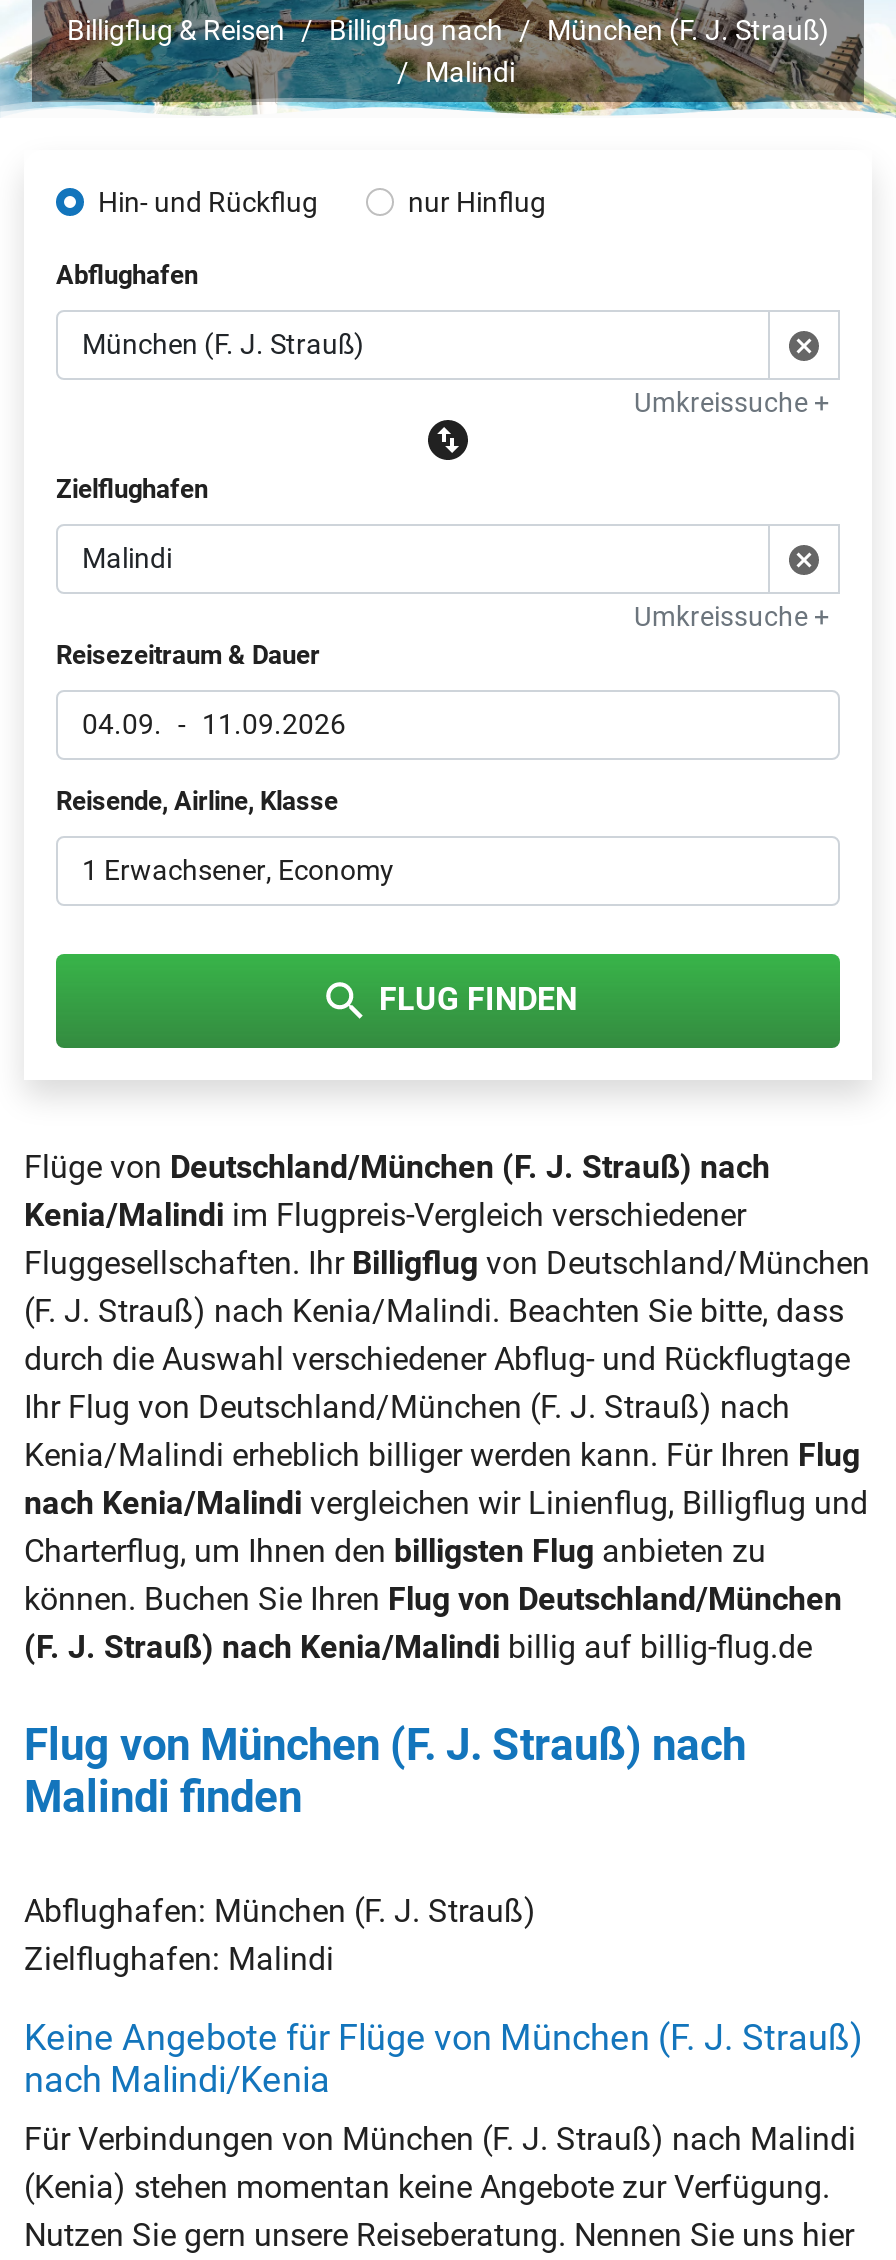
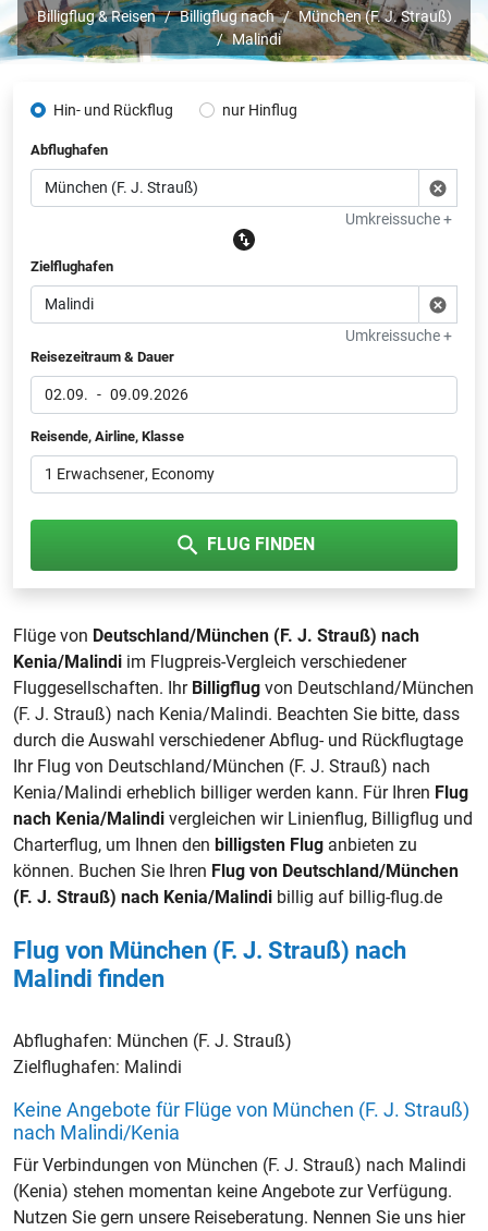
- 04.09. - 11.09.2026
+ 02.09. - 09.09.2026
